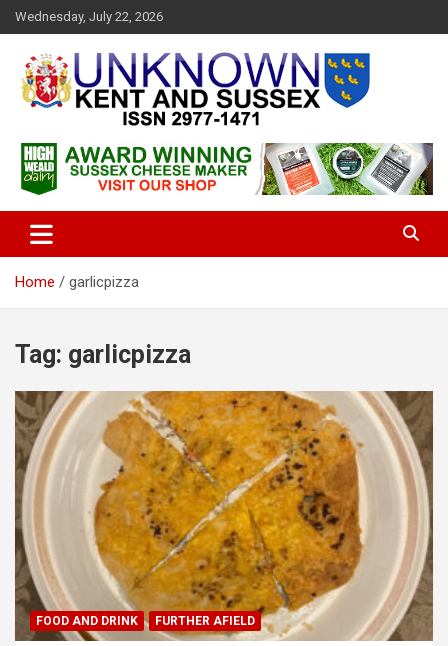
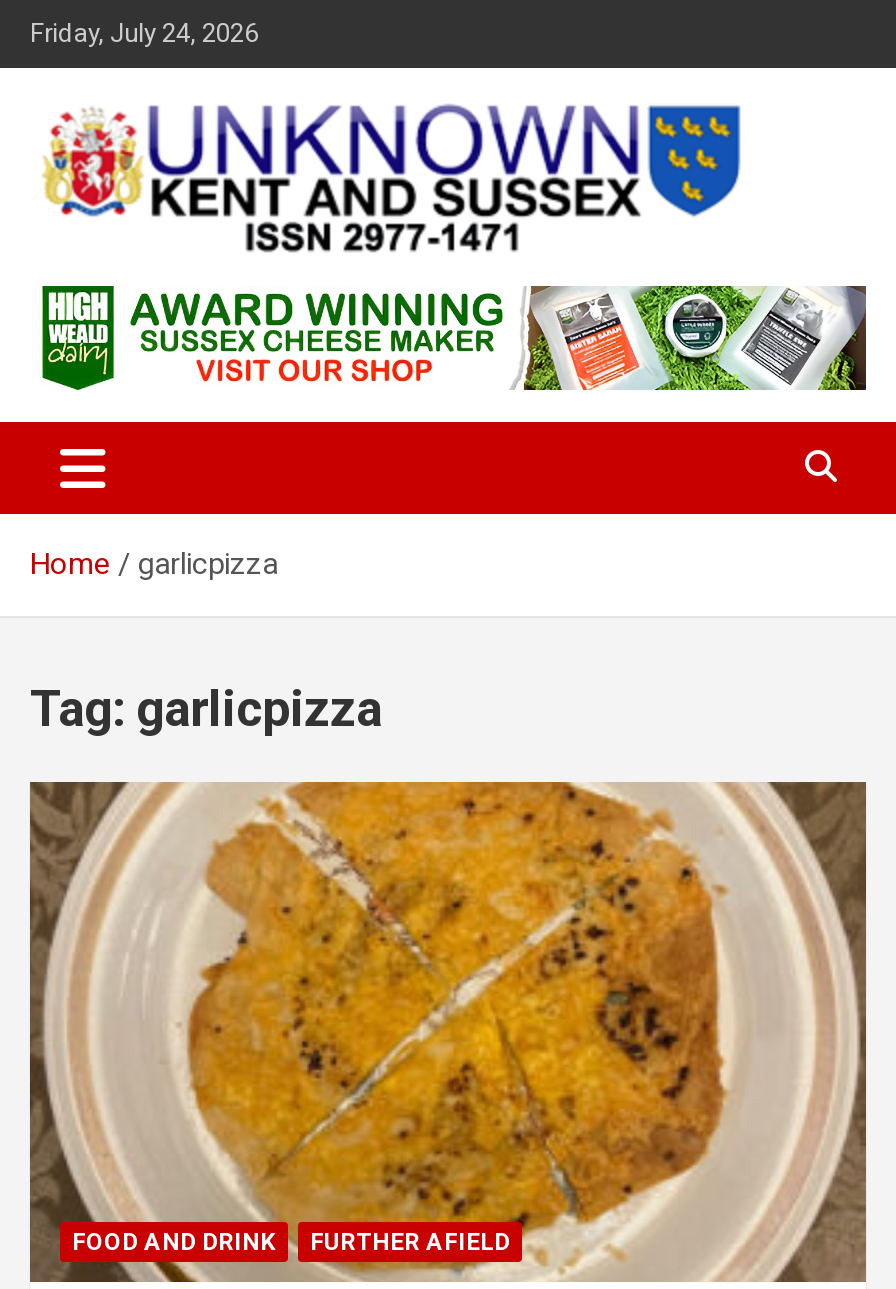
- Wednesday, July 22, 2026
+ Friday, July 24, 2026
